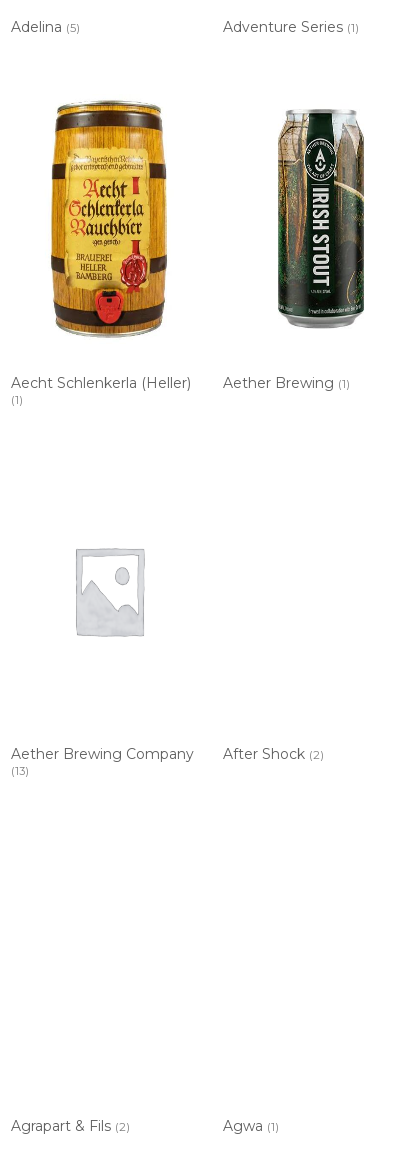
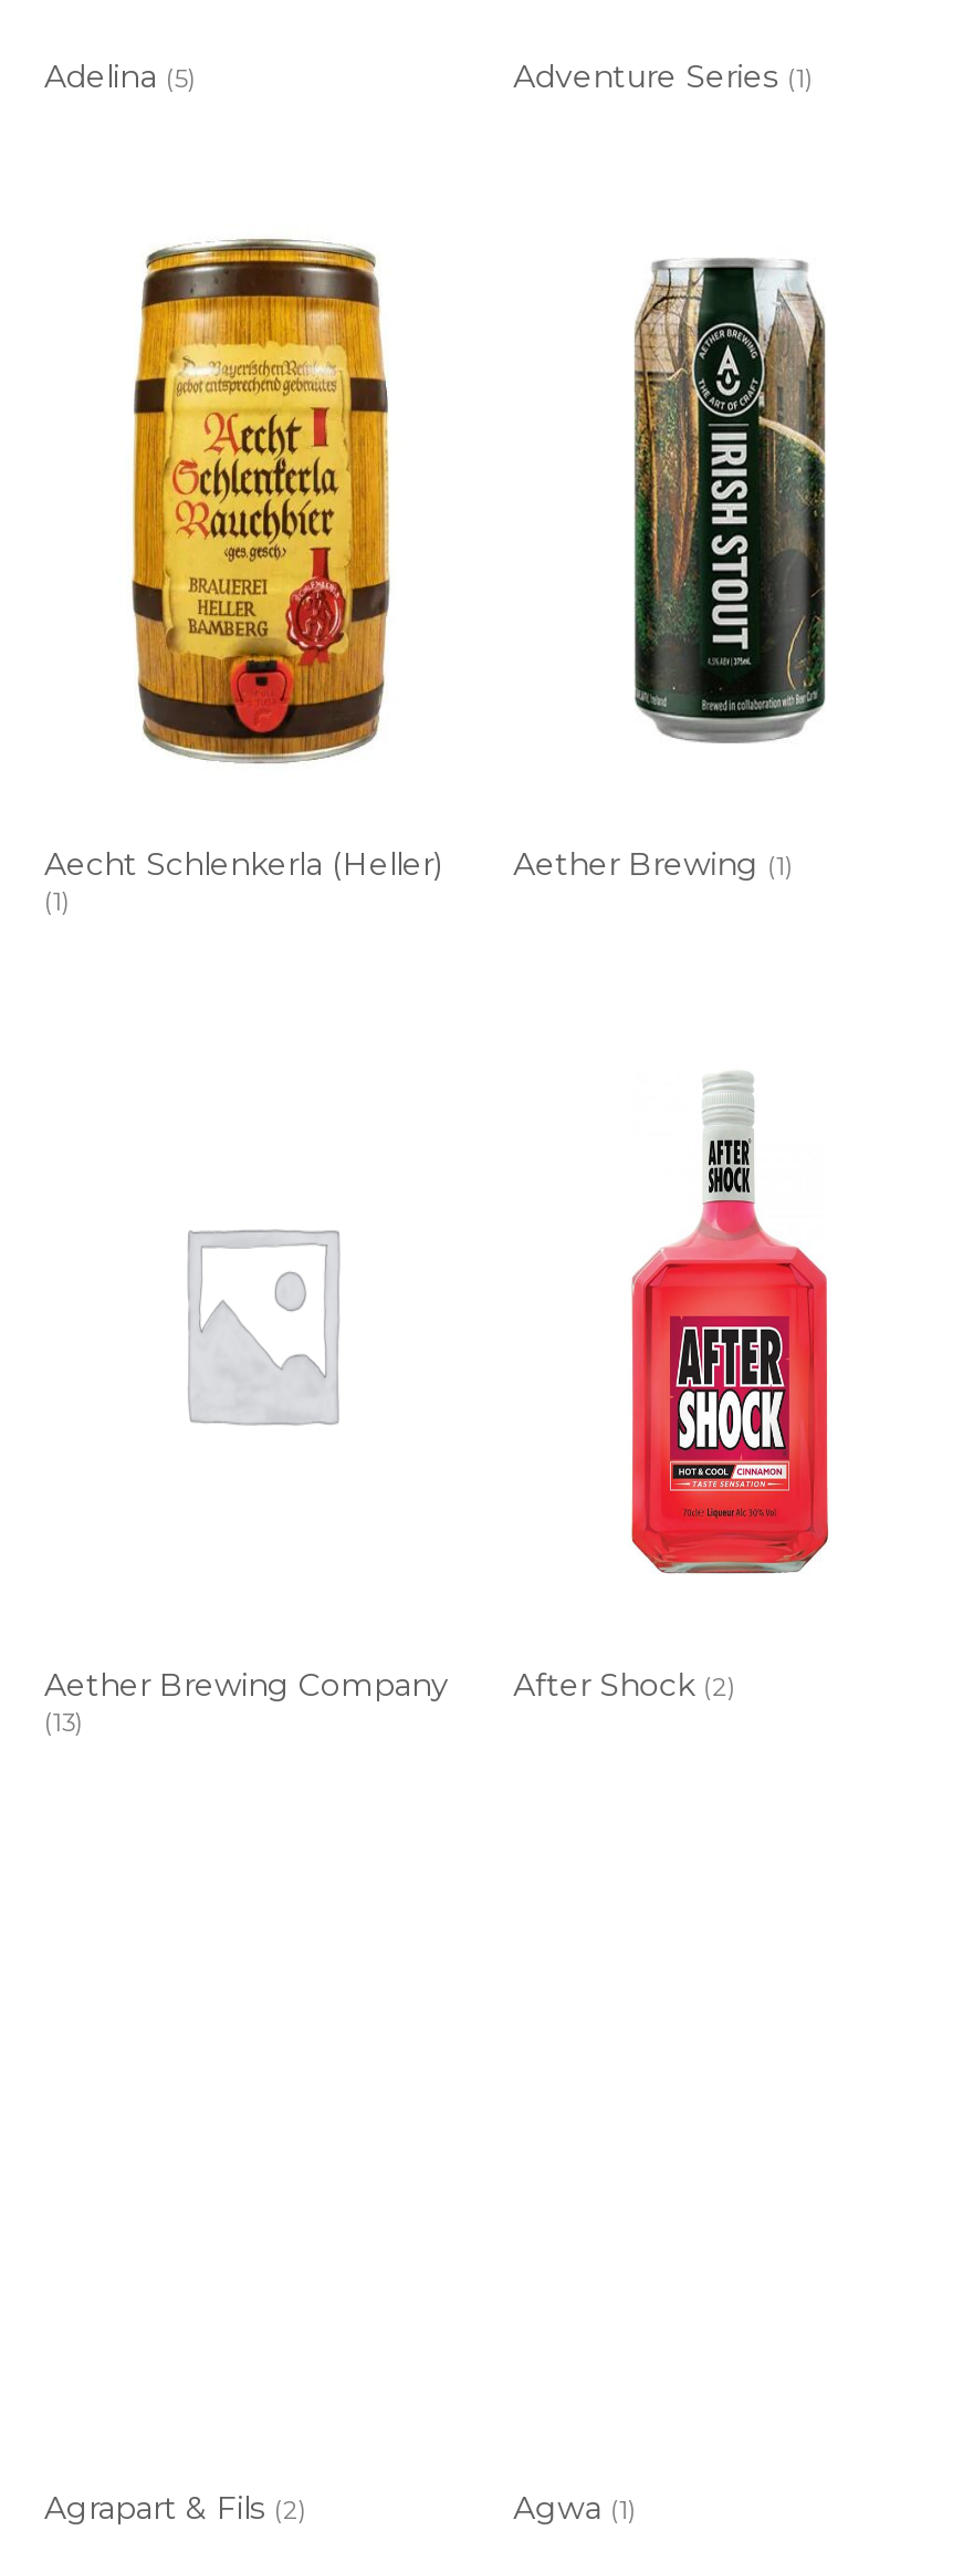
+ [image]
